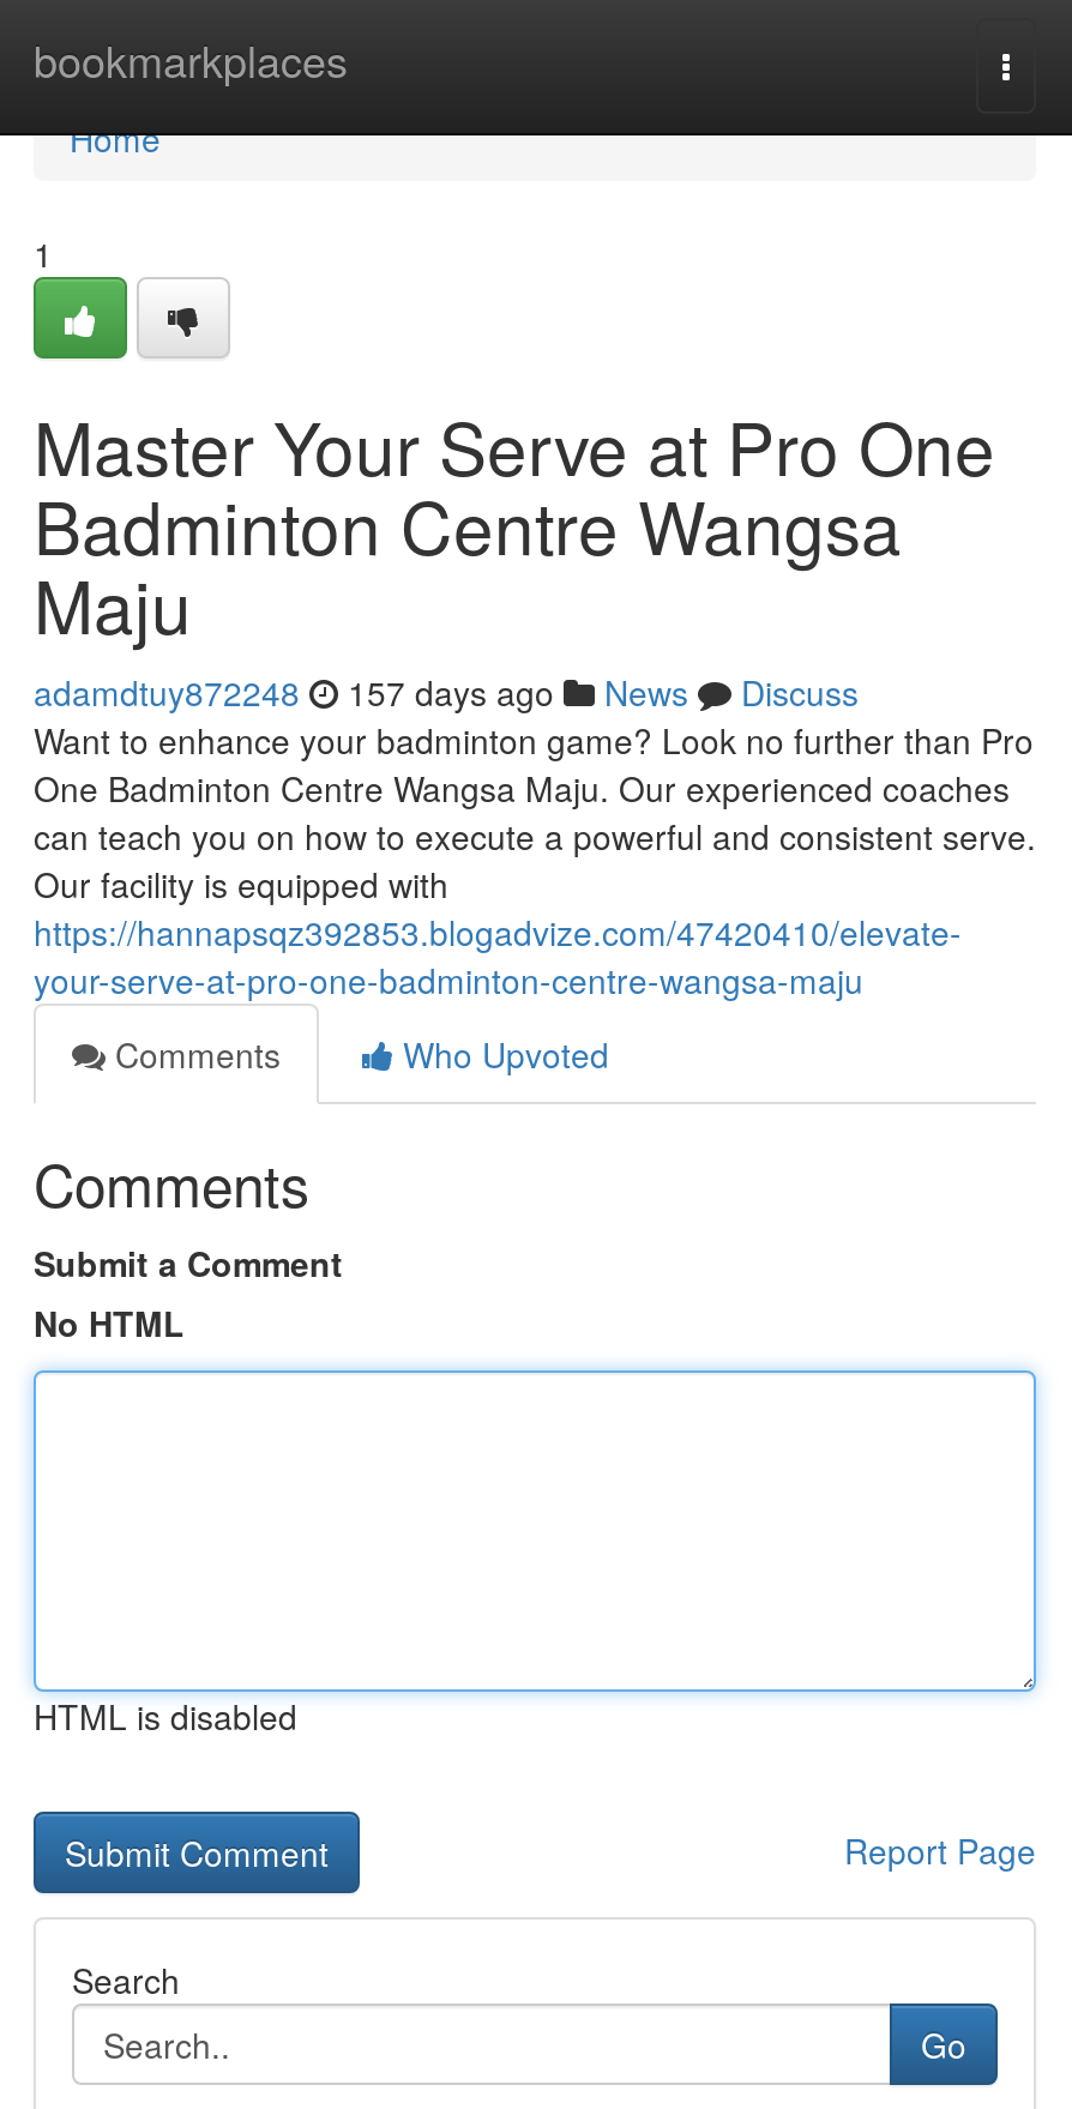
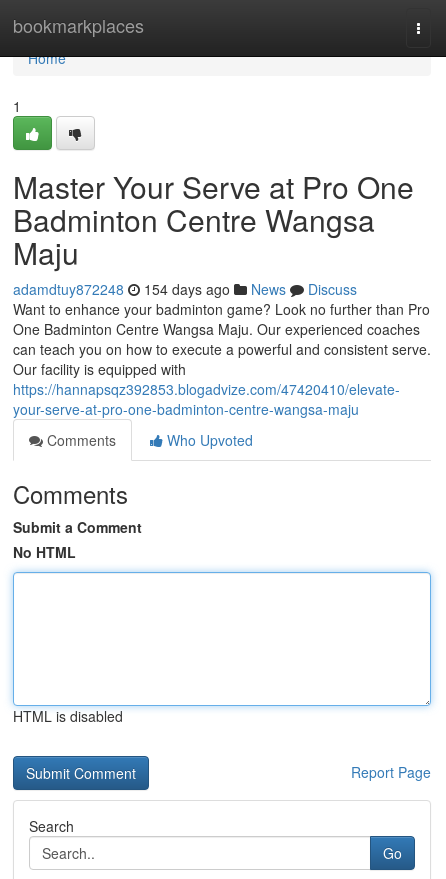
- adamdtuy872248 157 days ago News Discuss
+ adamdtuy872248 154 days ago News Discuss
